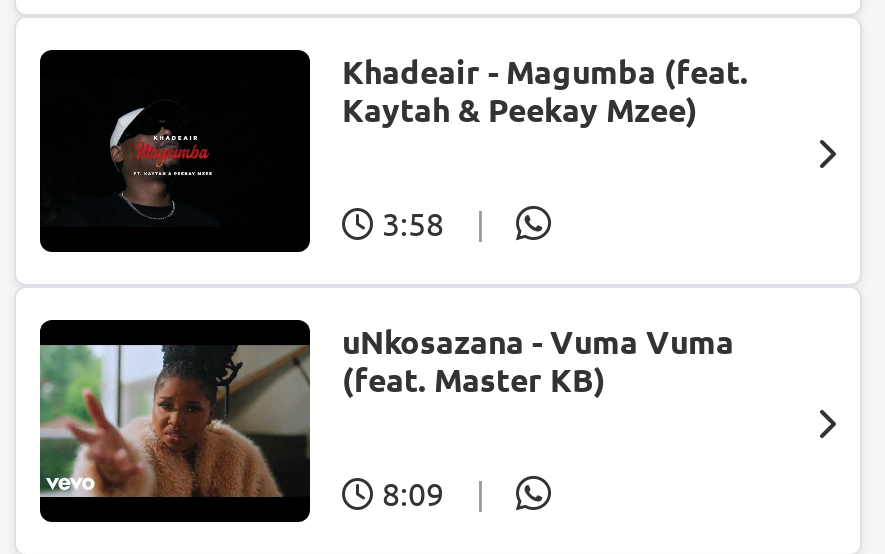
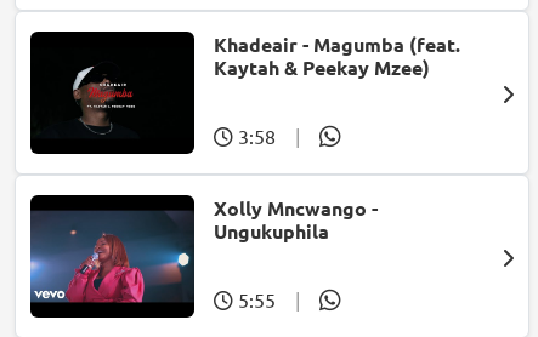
- [image]
- uNkosazana - Vuma Vuma
- (feat. Master KB)
+ [image]
+ Xolly Mncwango -
+ Ungukuphila

- 8:09
+ 5:55
